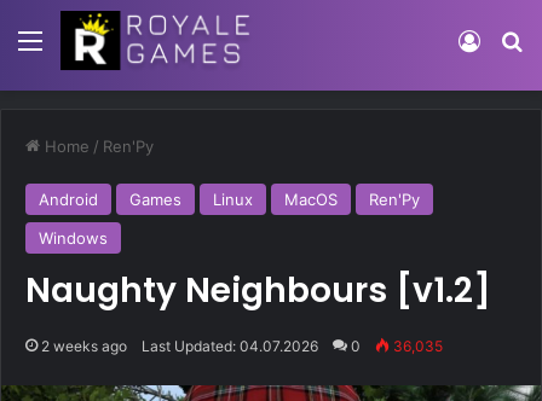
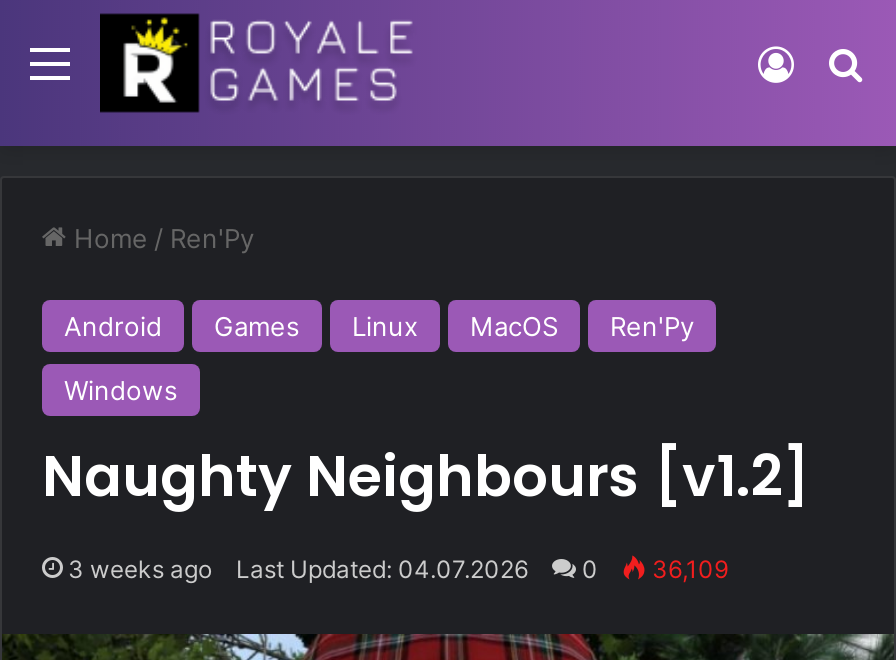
- 2 weeks ago
+ 3 weeks ago

- 36,035
+ 36,109
